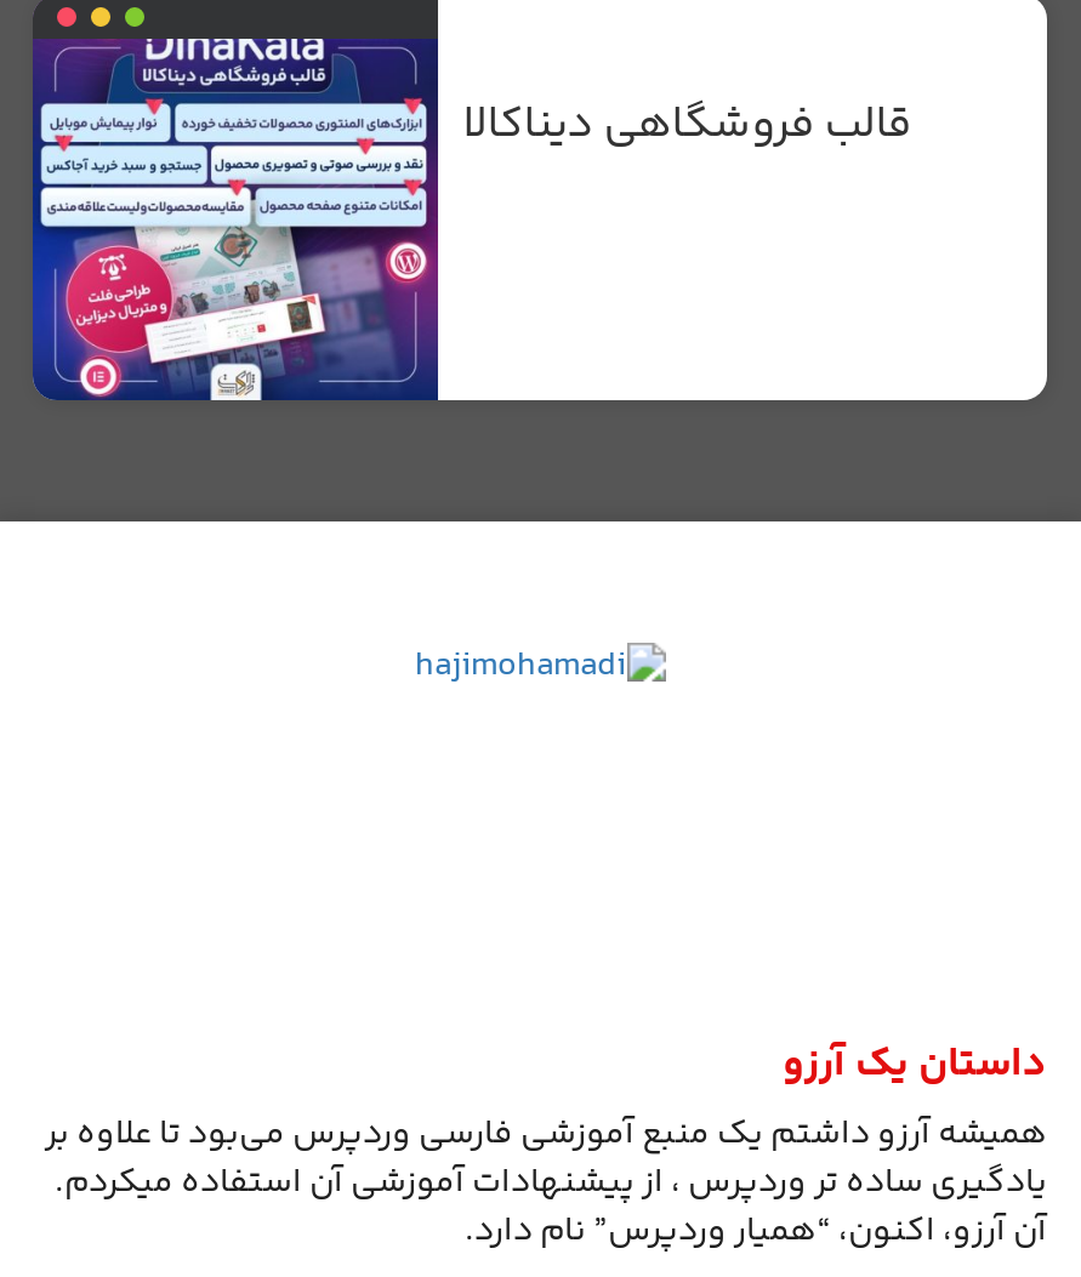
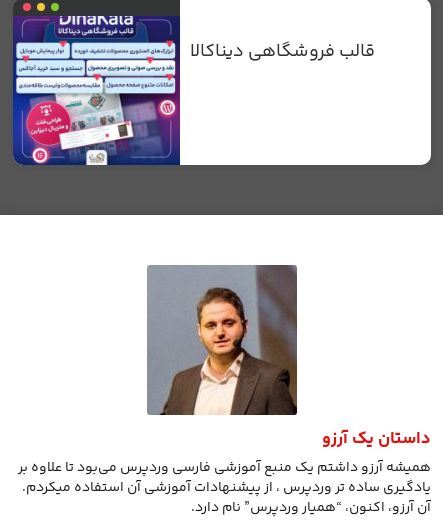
+ [image]
